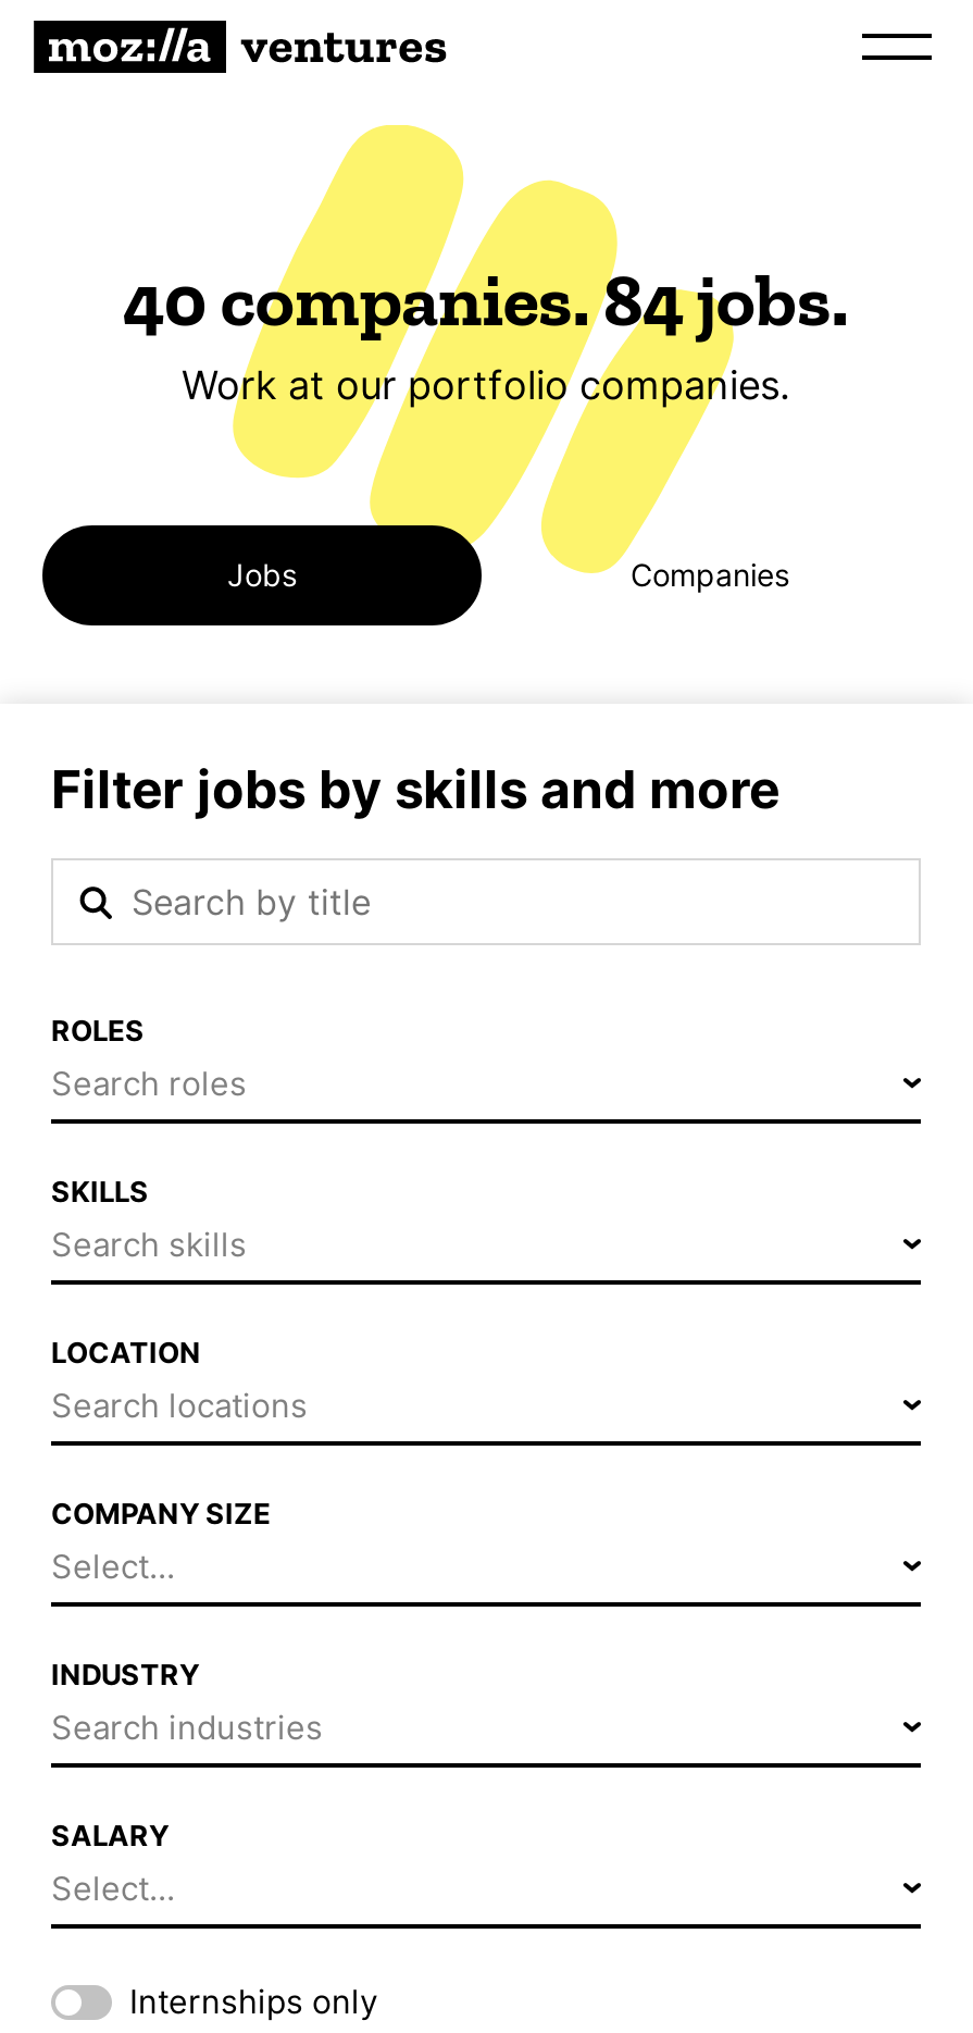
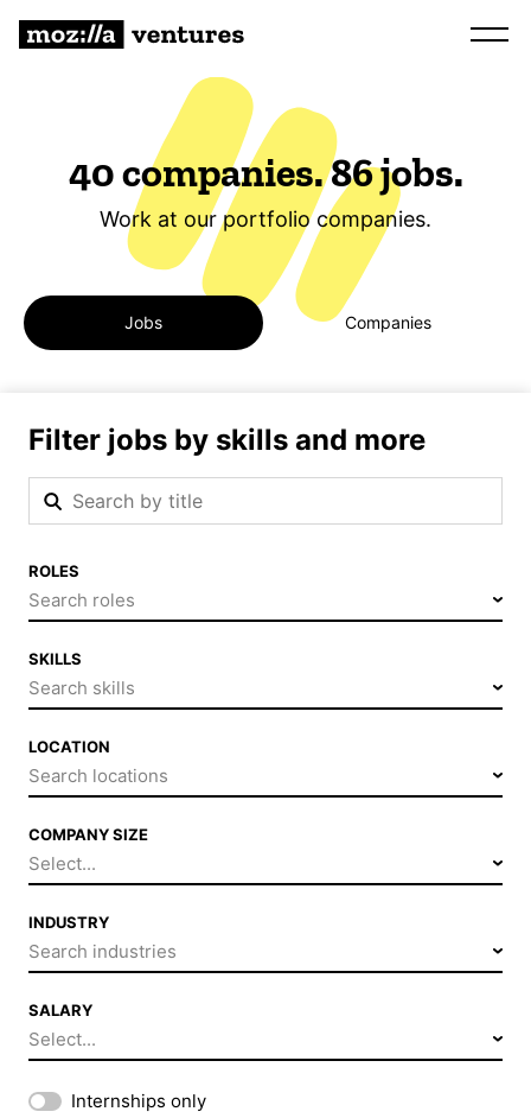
- 40 companies. 84 jobs.
+ 40 companies. 86 jobs.
